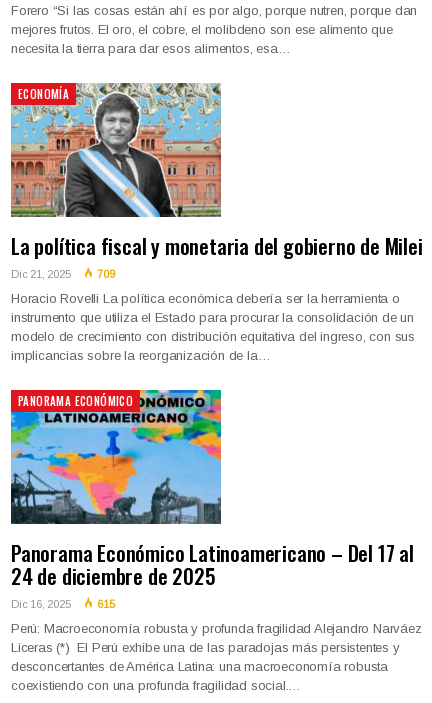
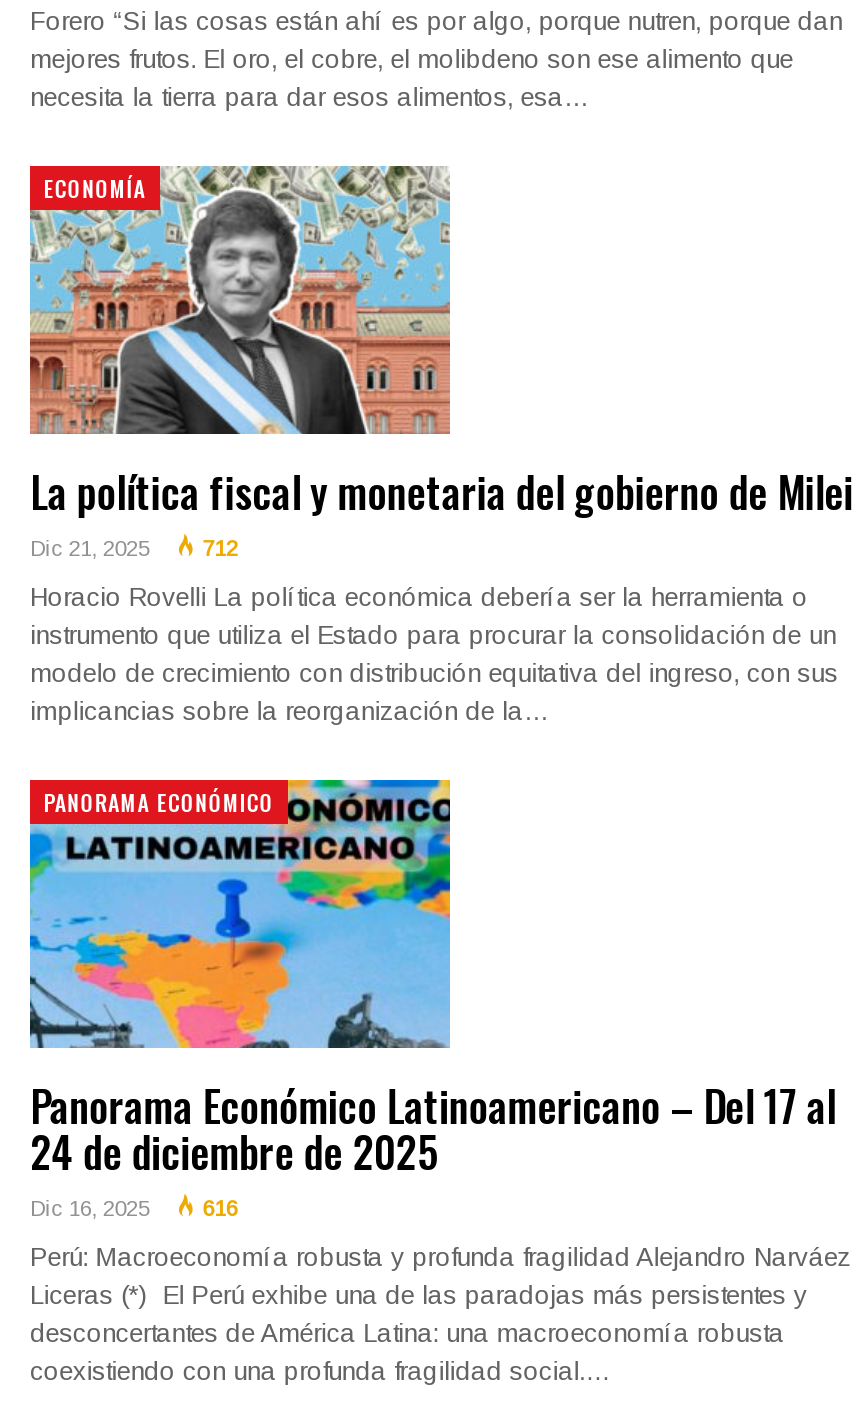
- [image]
+ [image]

- 709
+ 712

- [image]
+ [image]

- 615
+ 616
